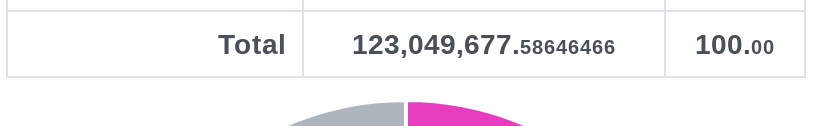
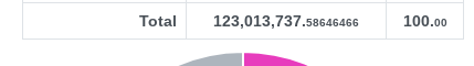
- 123,049,677.58646466
+ 123,013,737.58646466
